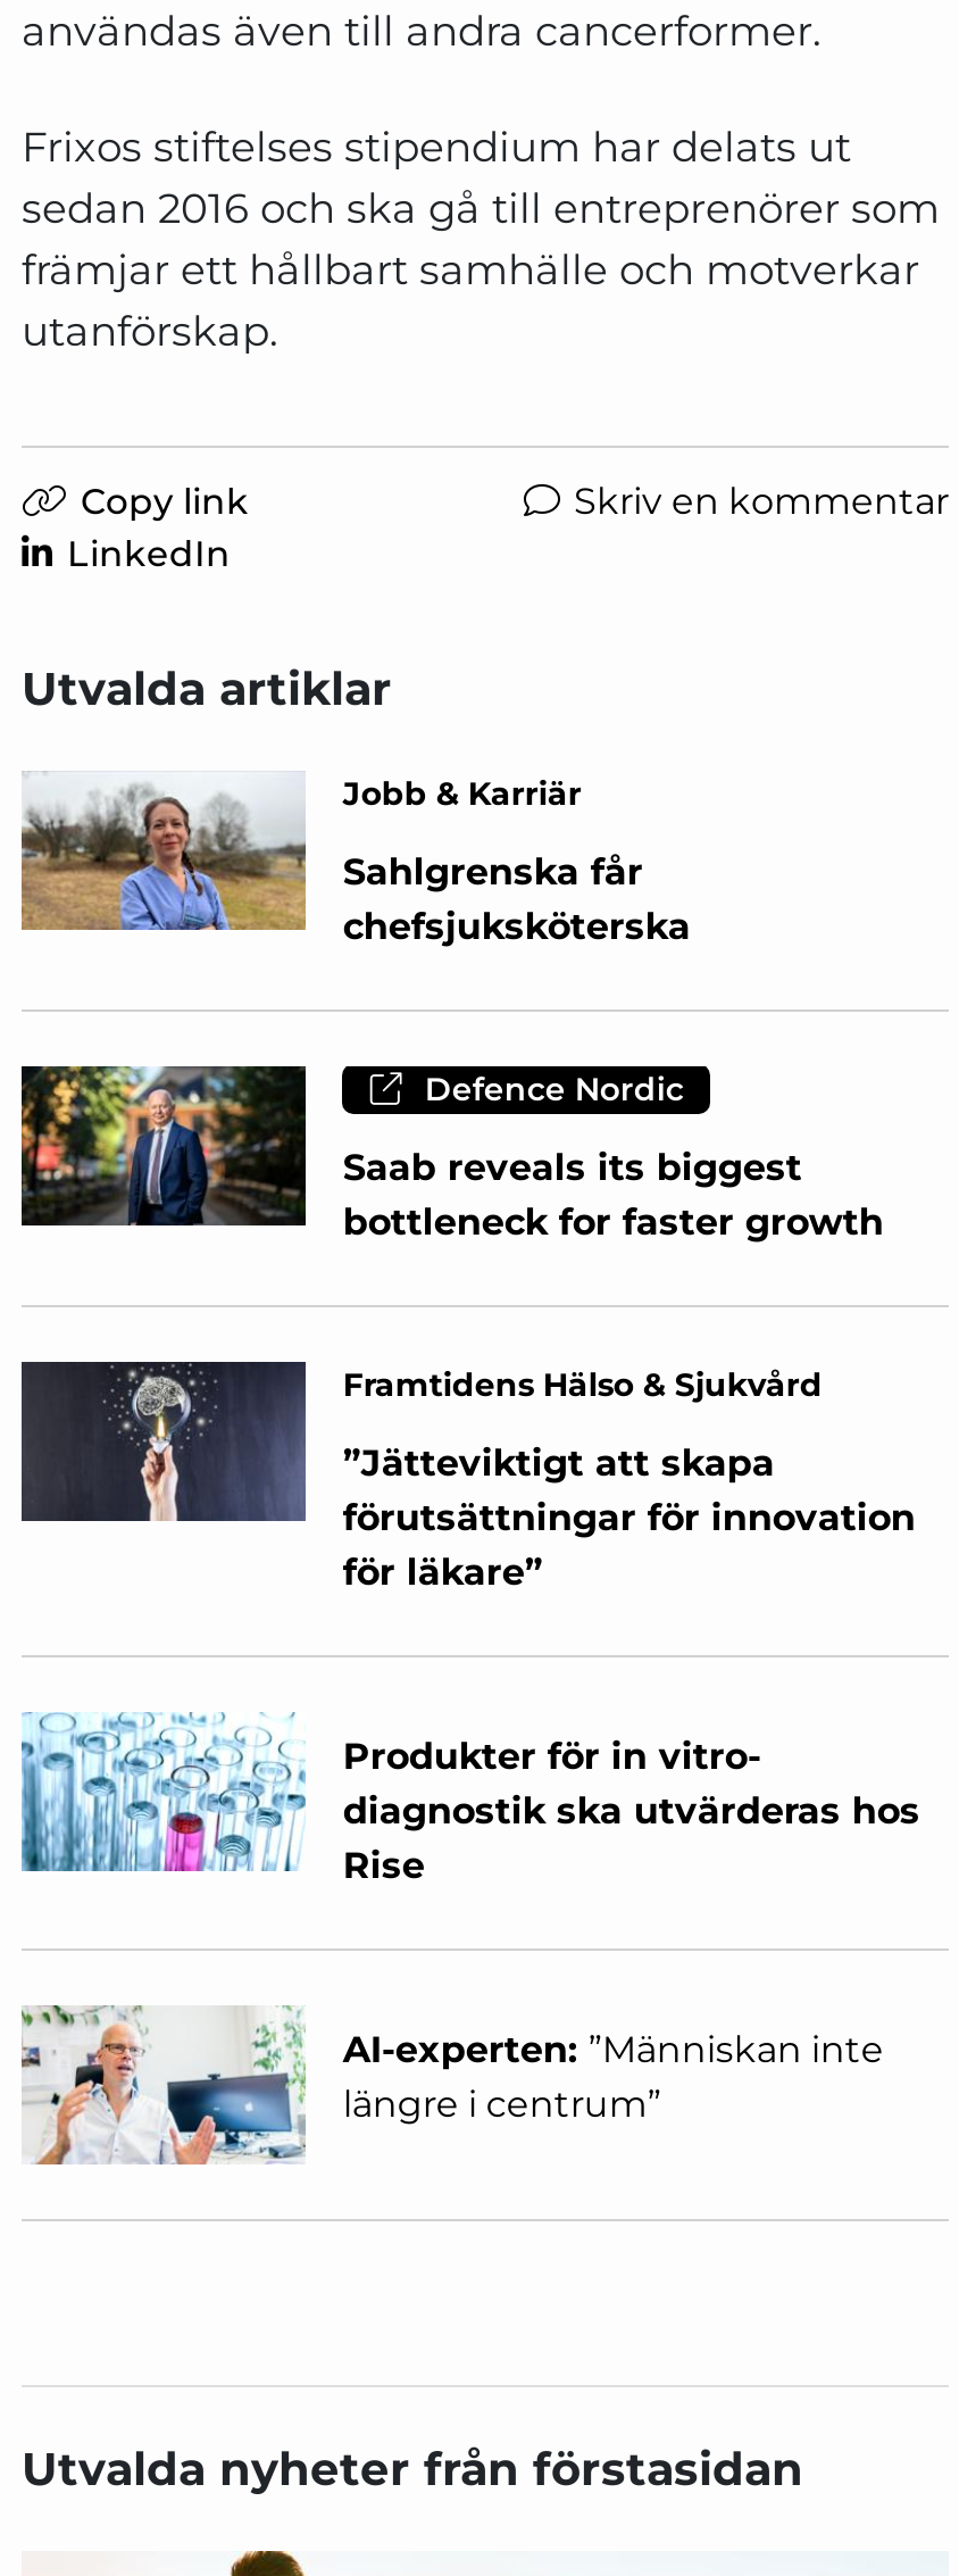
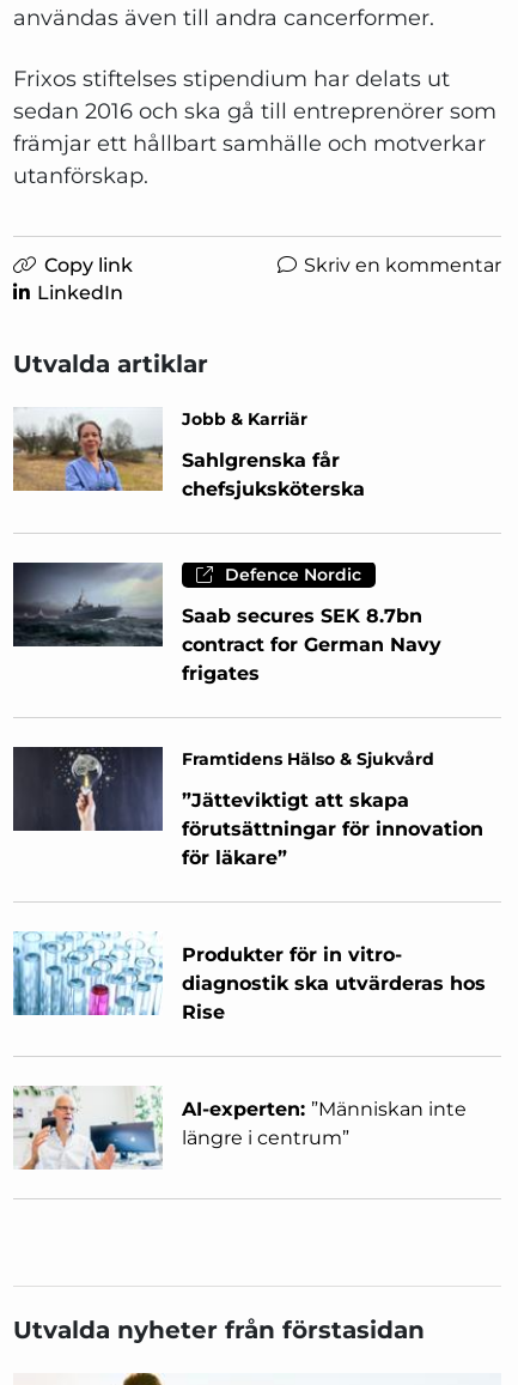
- [image]
- Saab reveals its biggest
- bottleneck for faster growth
+ [image]
+ Saab secures SEK 8.7bn
+ contract for German Navy
+ frigates
